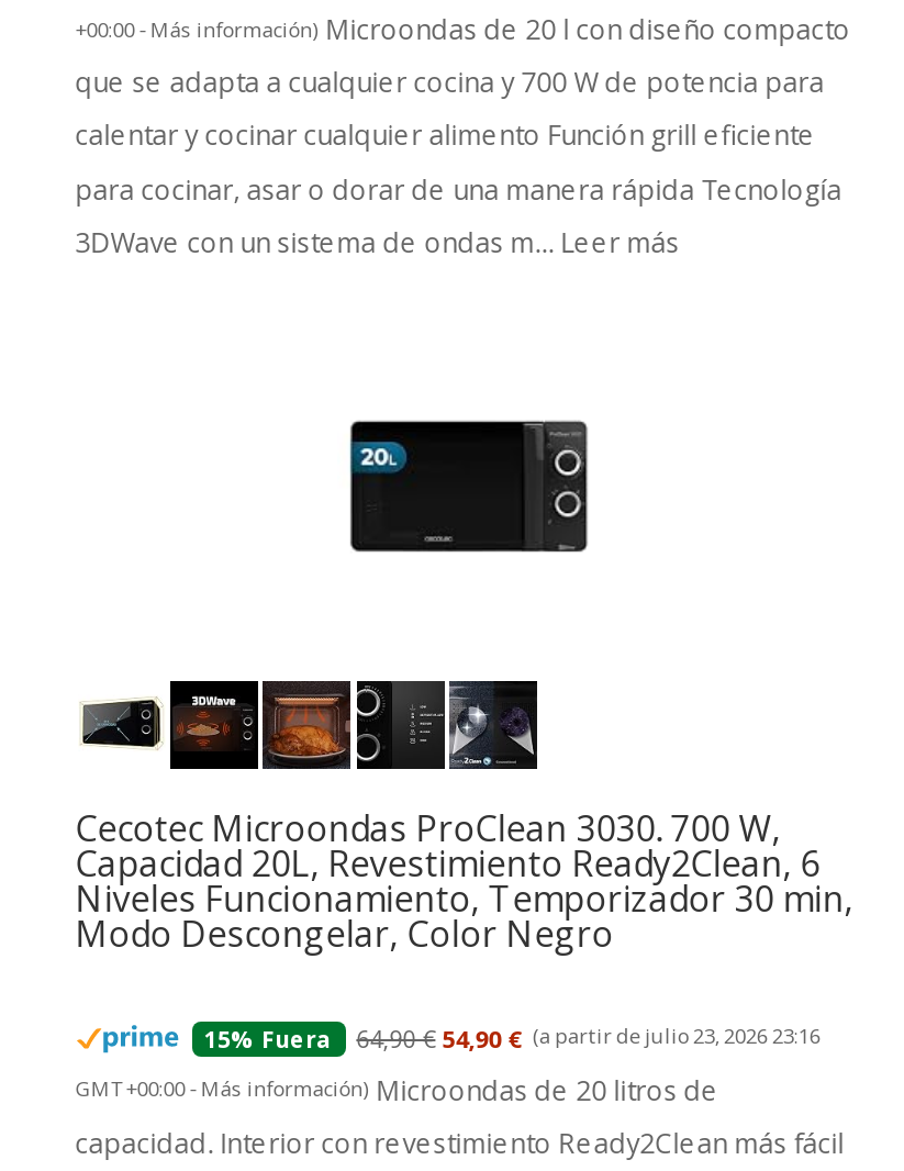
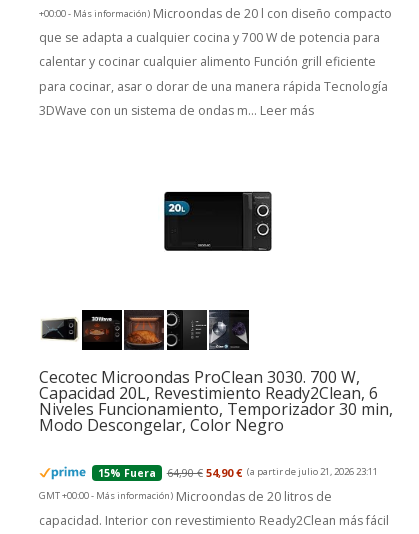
- 64,90 € 54,90 € (a partir de julio 23, 2026 23:16
+ 64,90 € 54,90 € (a partir de julio 21, 2026 23:11
